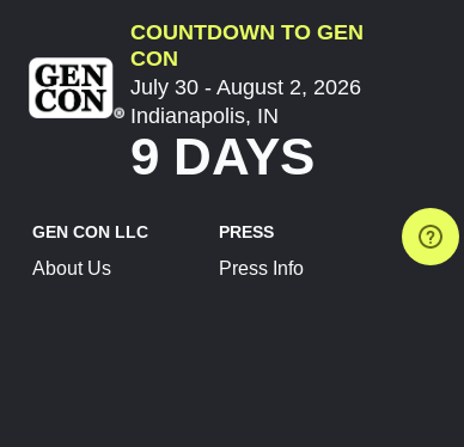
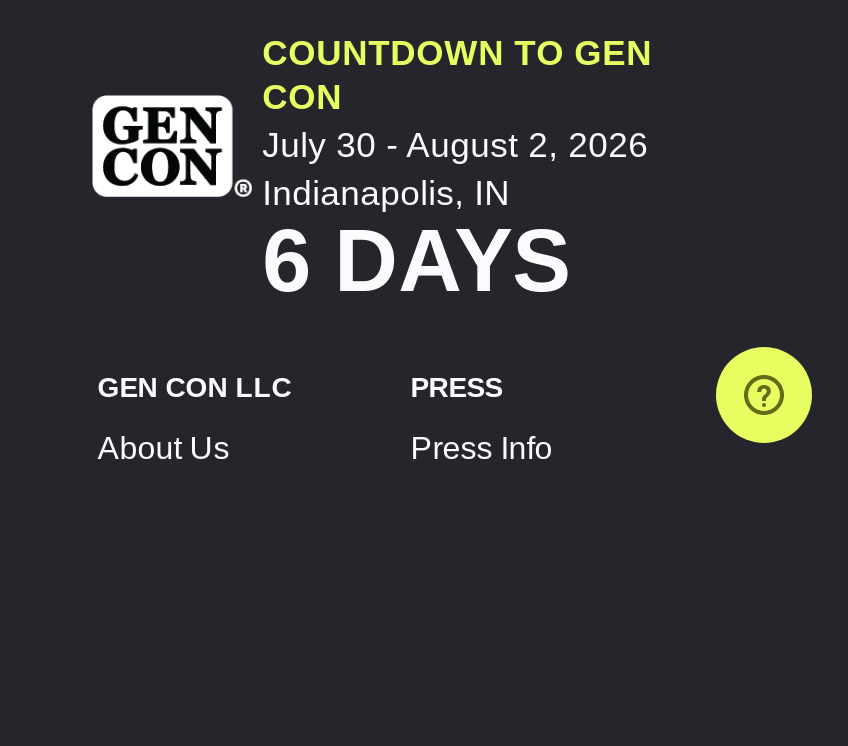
- 9 DAYS
+ 6 DAYS
